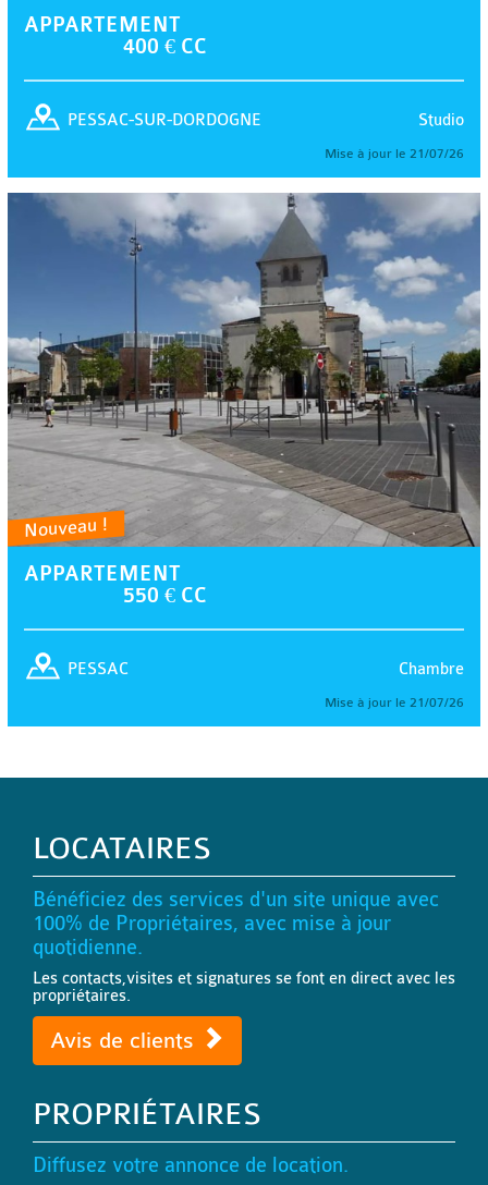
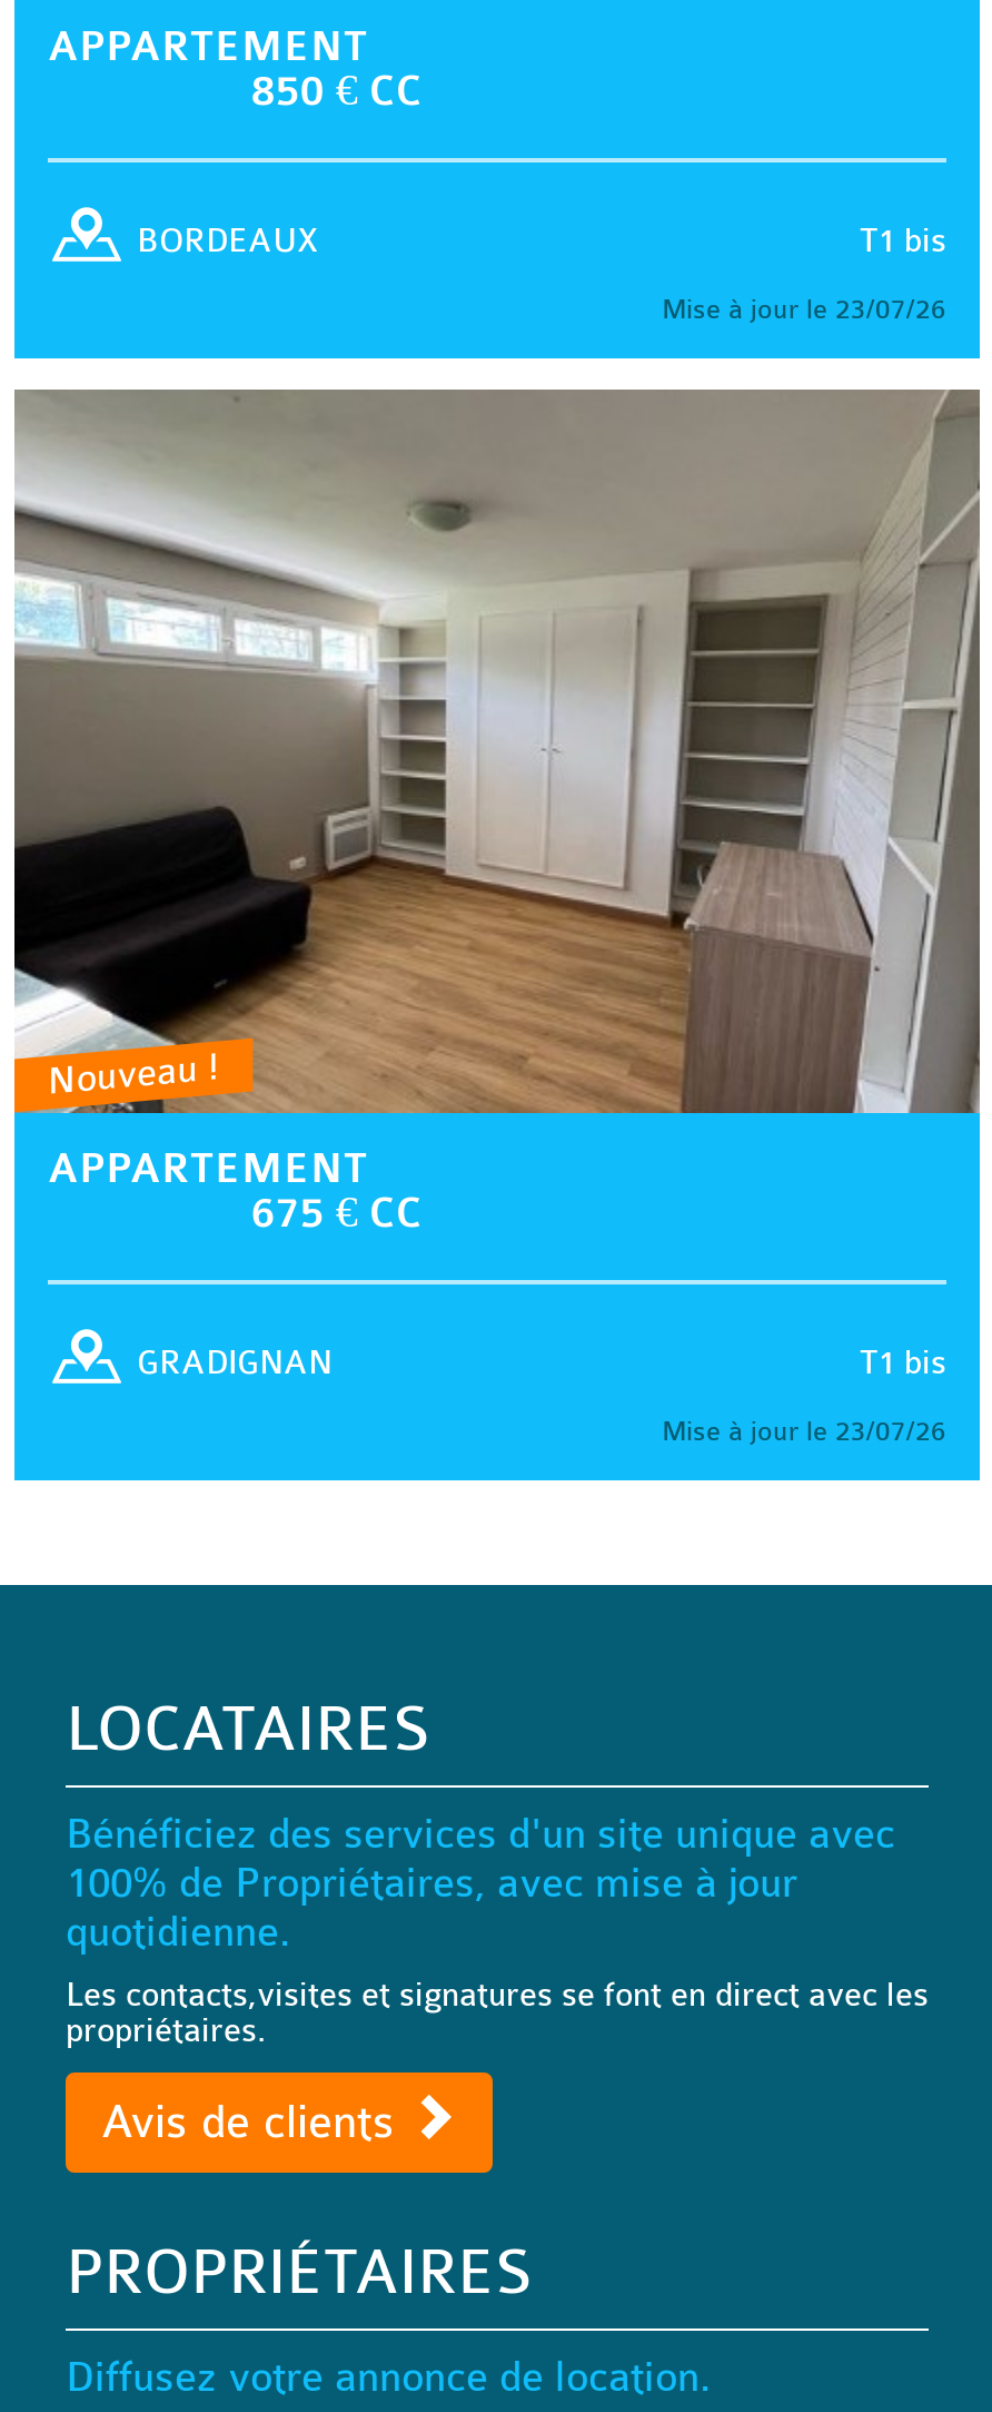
- 400 € CC
+ 850 € CC

- Studio
- PESSAC-SUR-DORDOGNE
+ T1 bis
+ BORDEAUX

- Mise à jour le 21/07/26
+ Mise à jour le 23/07/26

- [image]
- 550 € CC
+ [image]
+ 675 € CC

- Chambre
- PESSAC
+ T1 bis
+ GRADIGNAN

- Mise à jour le 21/07/26
+ Mise à jour le 23/07/26
